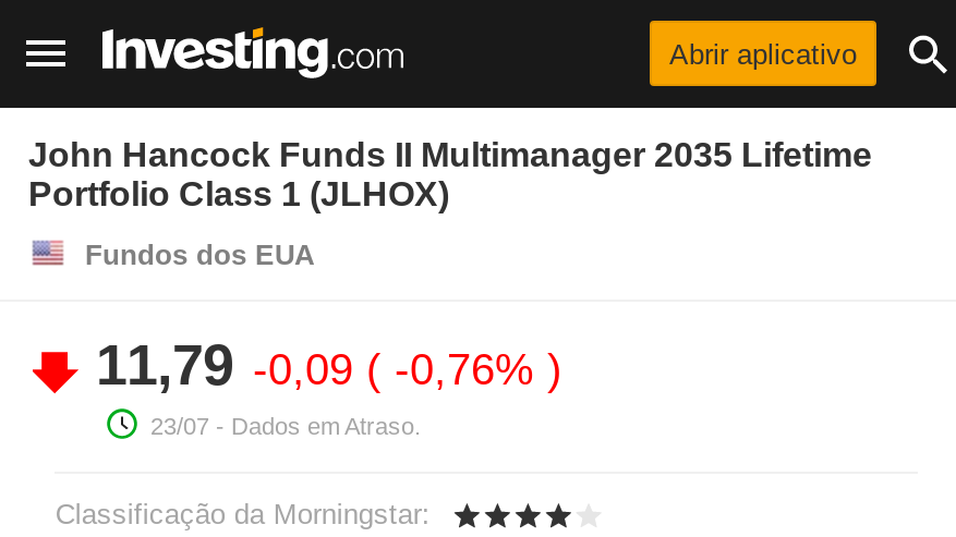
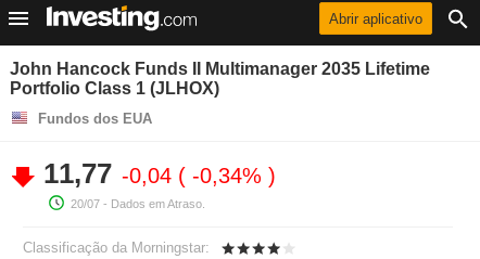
- 11,79 -0,09 -0,76%
+ 11,77 -0,04 -0,34%

- 23/07 - Dados em Atraso.
+ 20/07 - Dados em Atraso.
